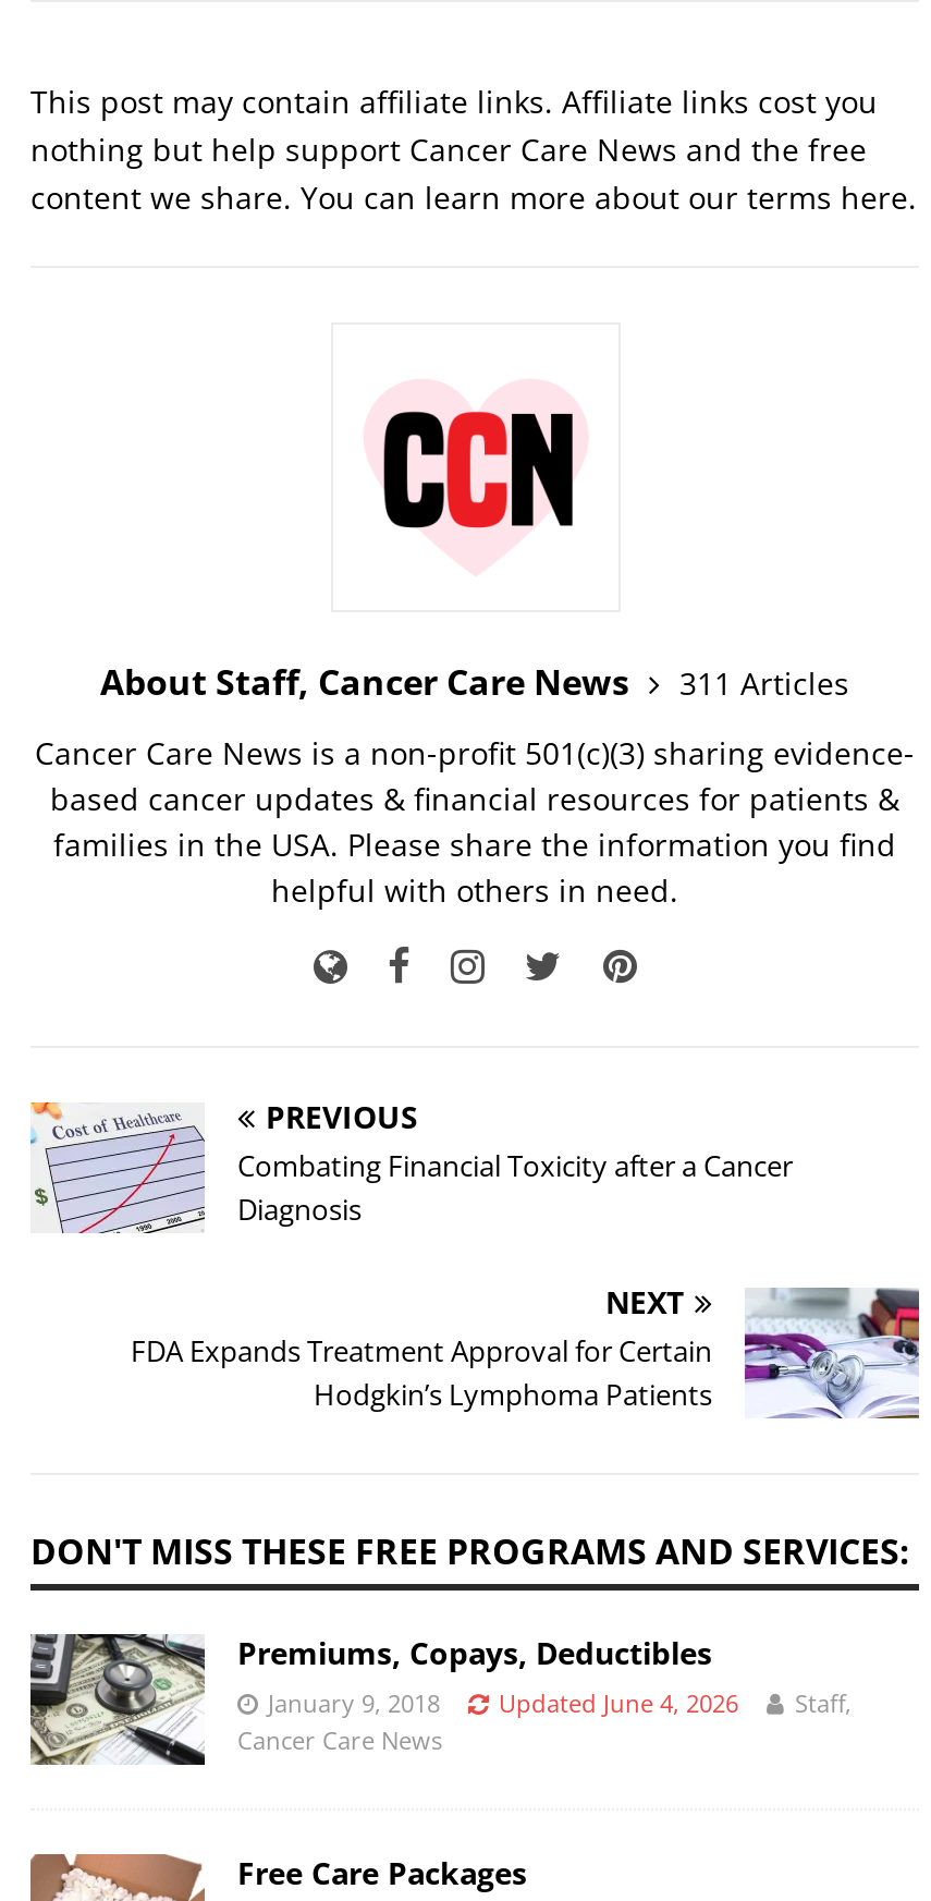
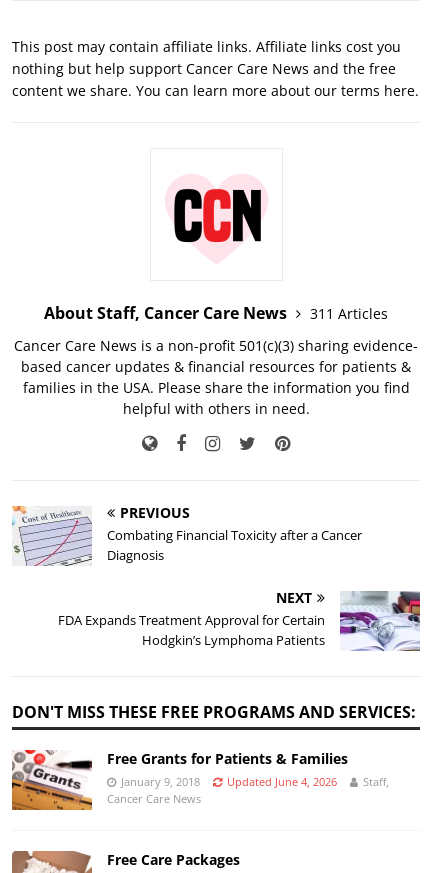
- [image]
- Premiums, Copays, Deductibles
+ [image]
+ Free Grants for Patients & Families
